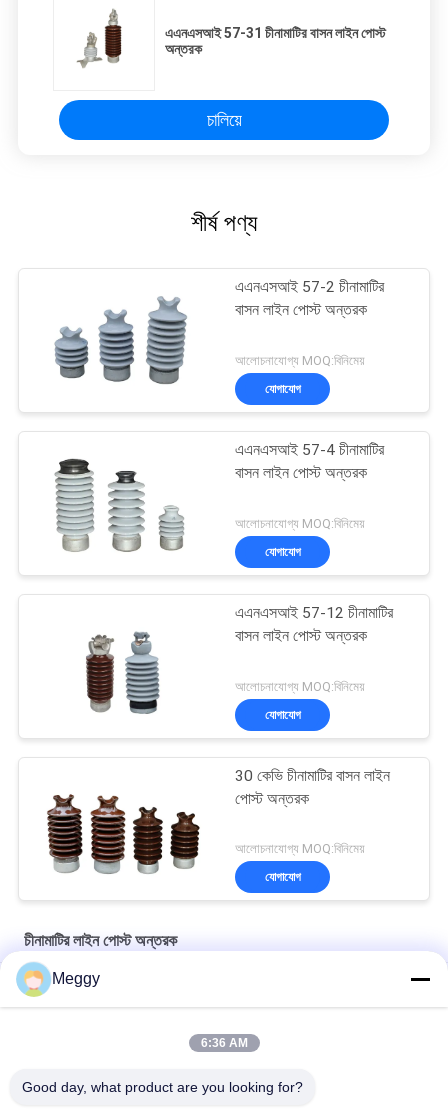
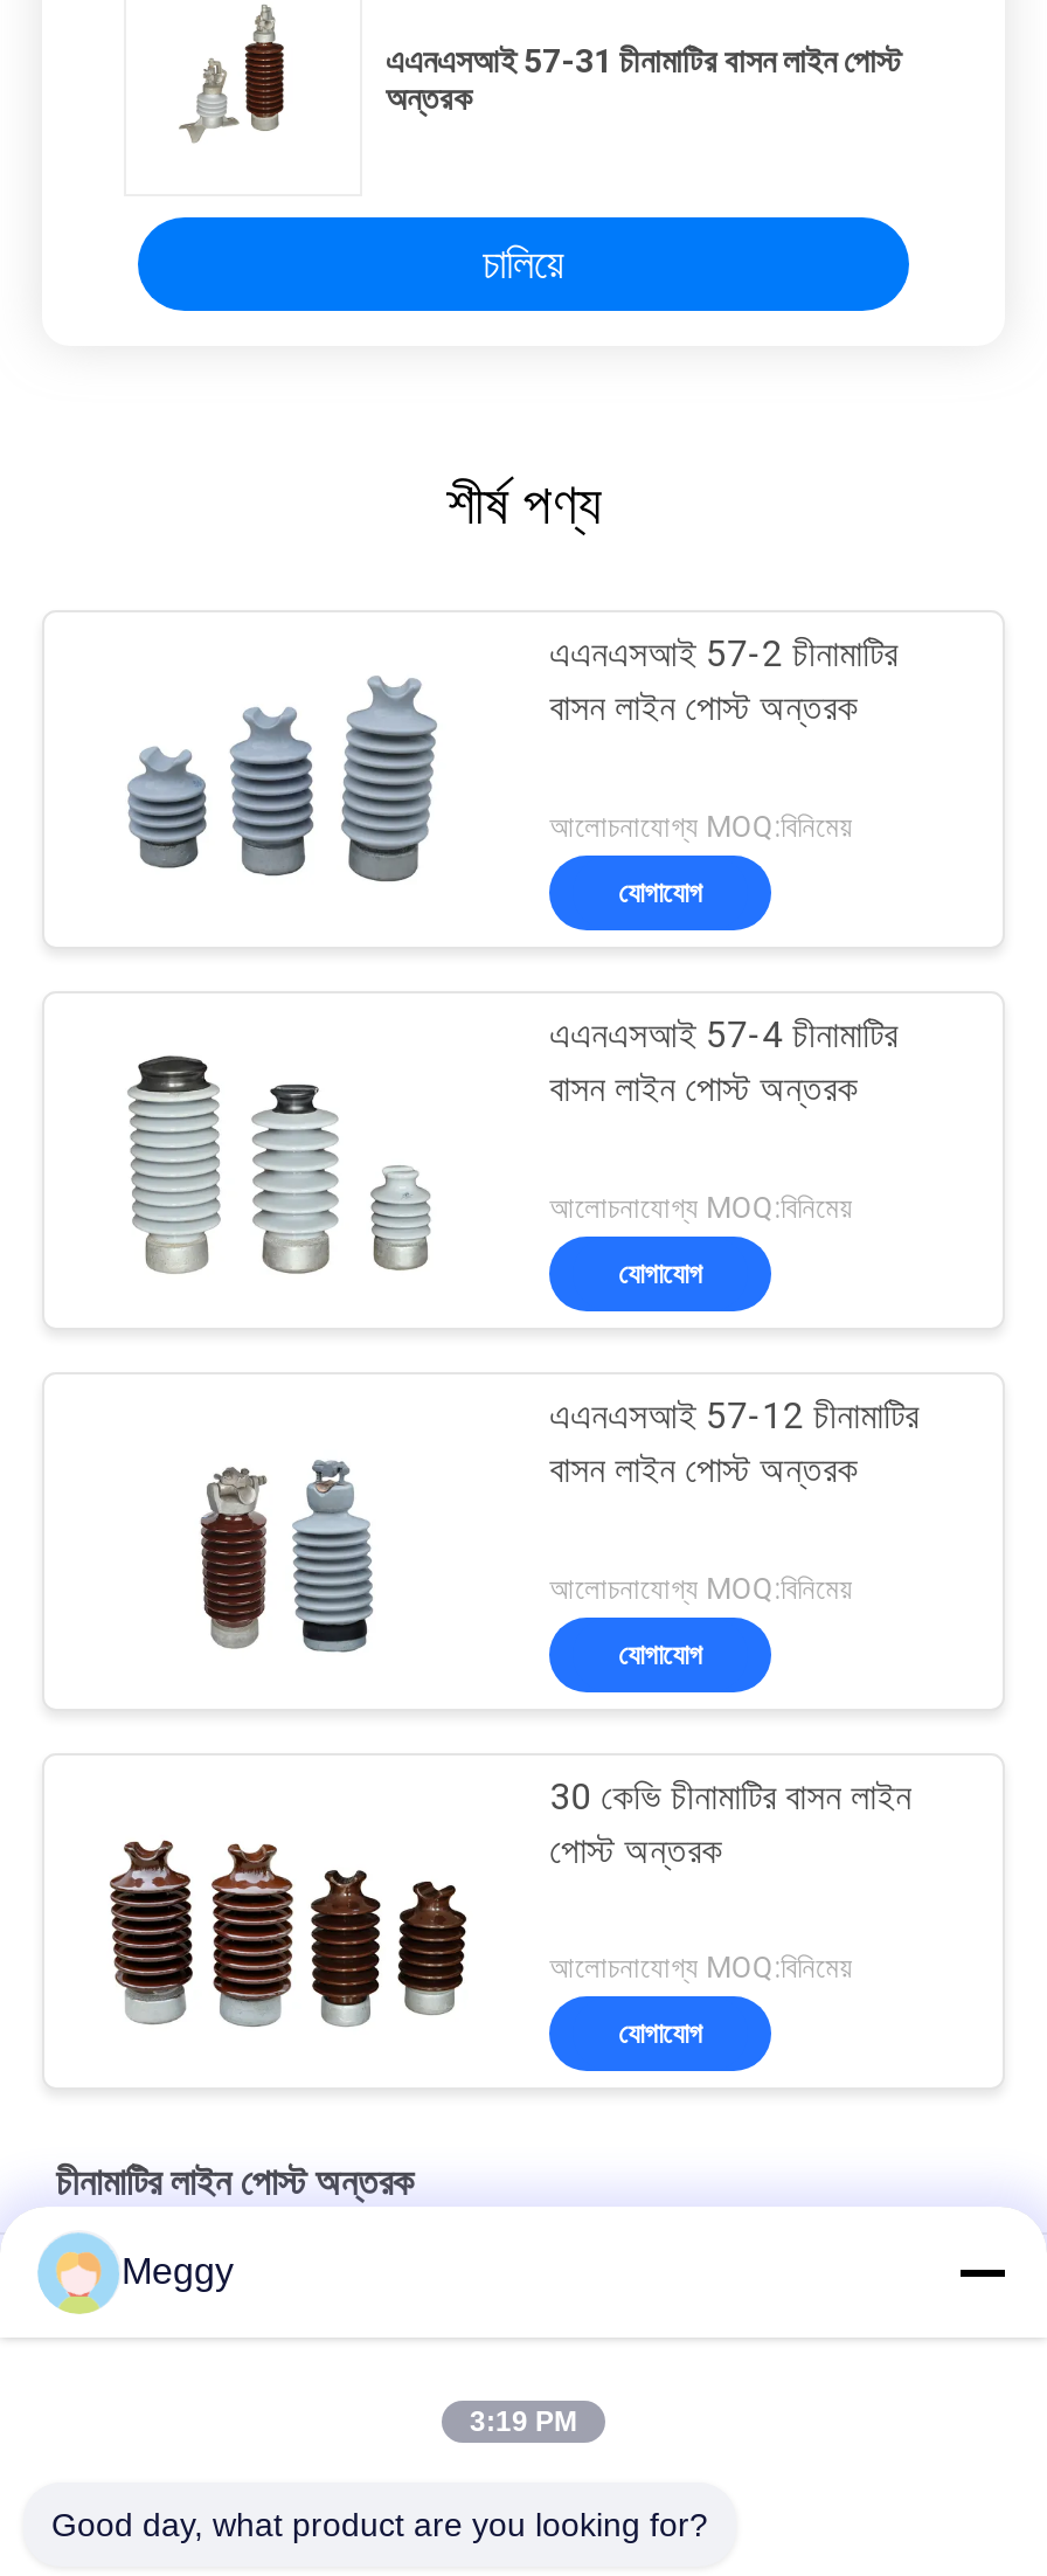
- 6:36 AM
+ 3:19 PM
